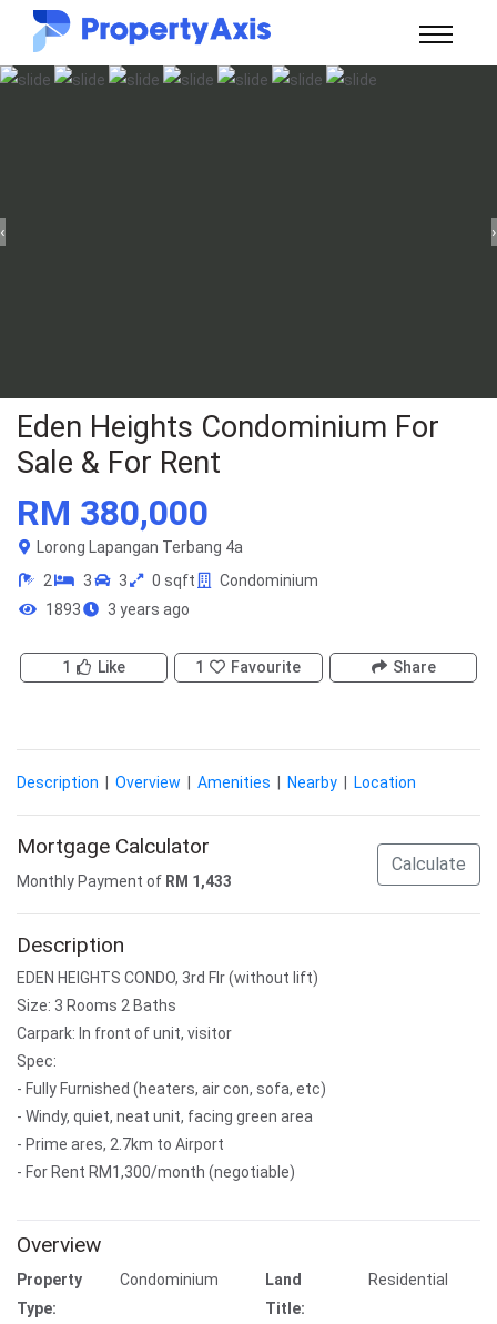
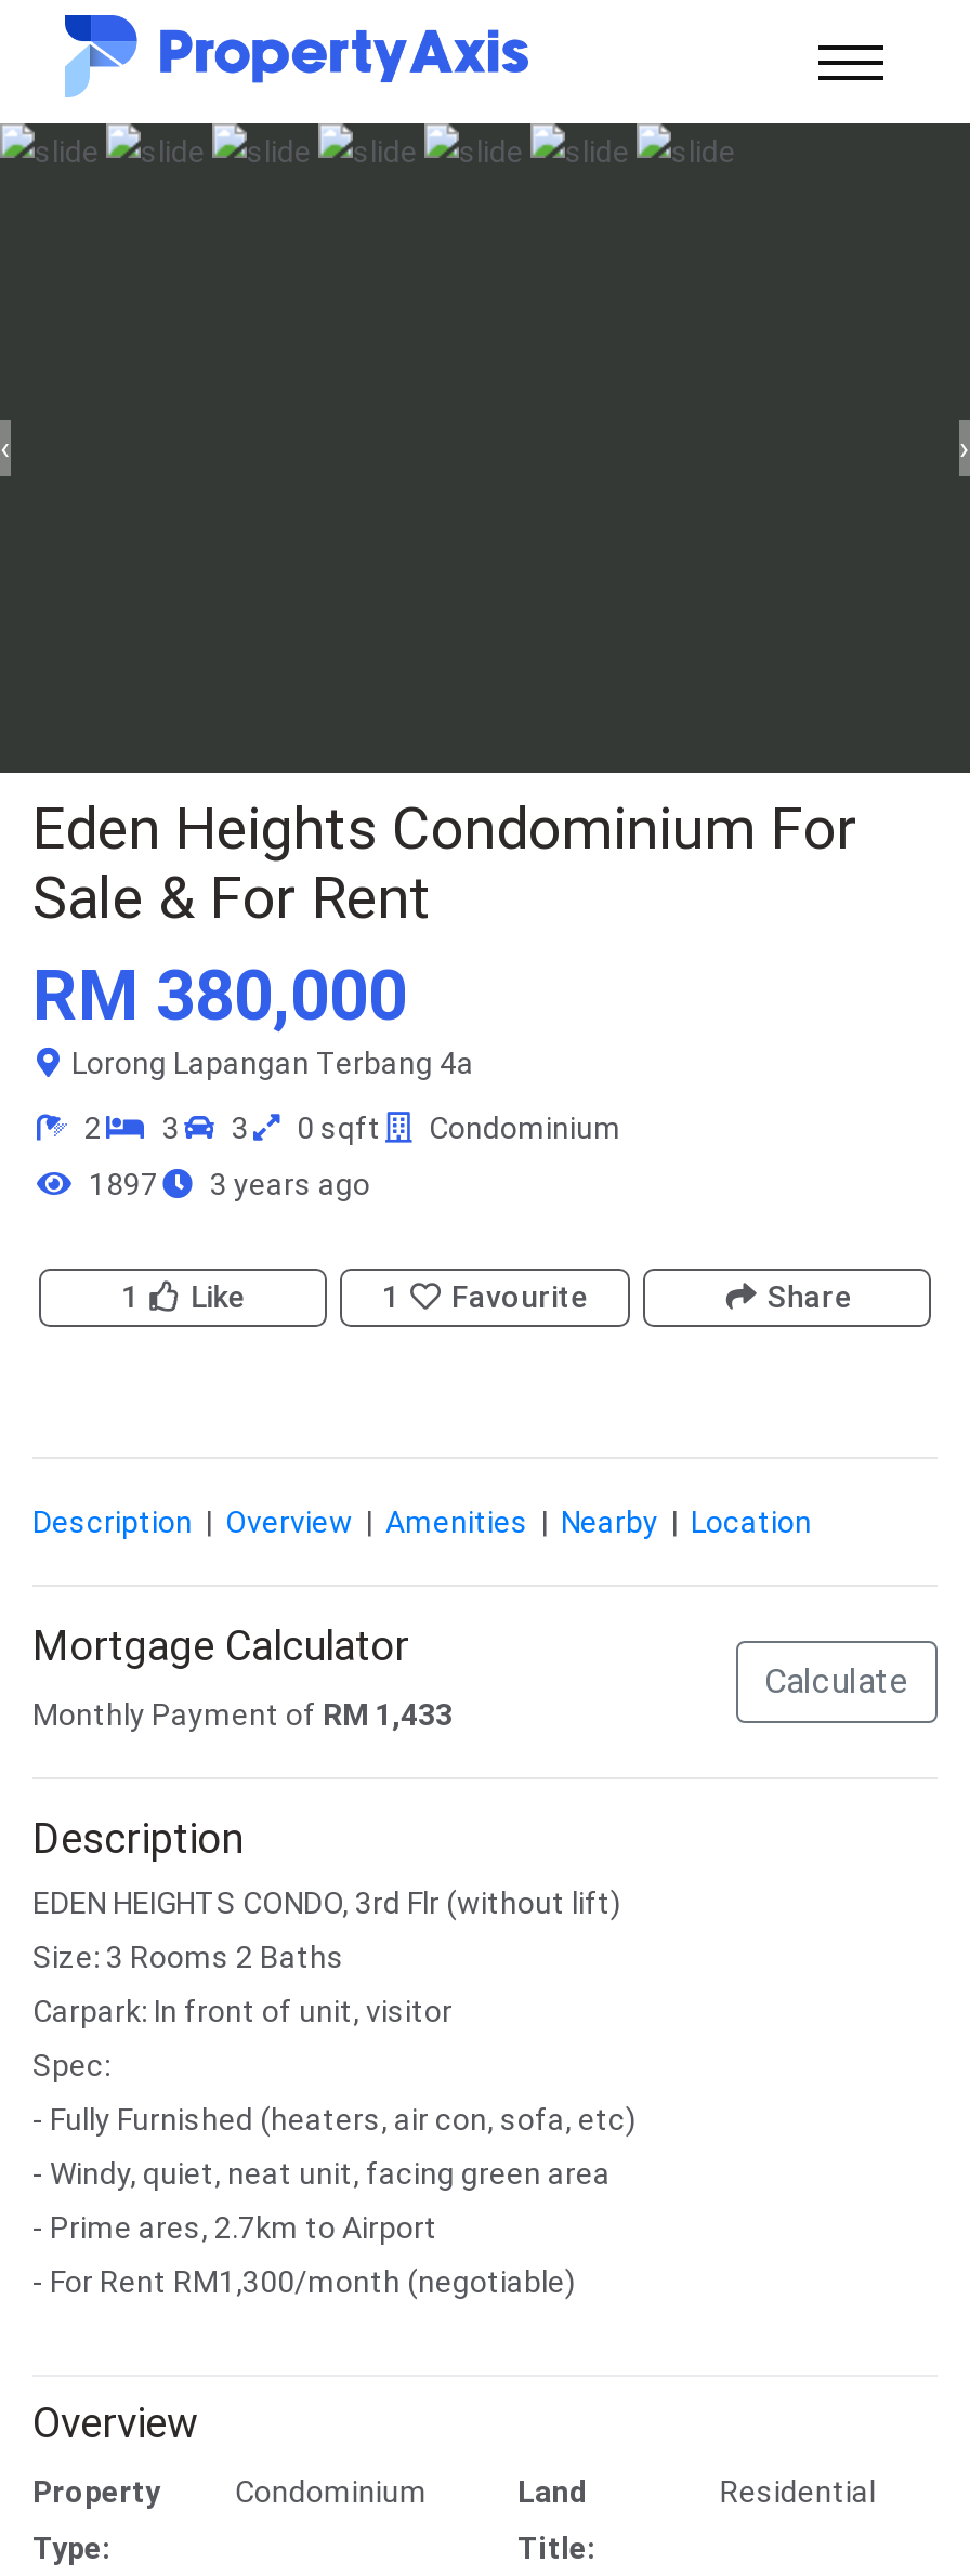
- 1893 3 years ago
+ 1897 3 years ago
